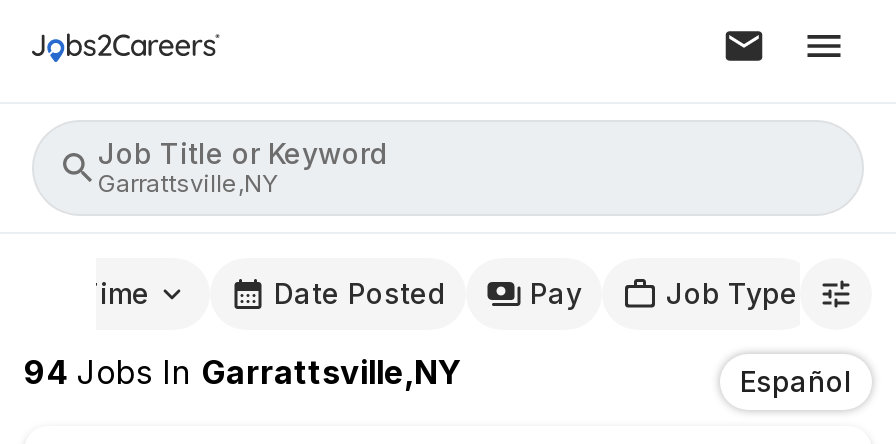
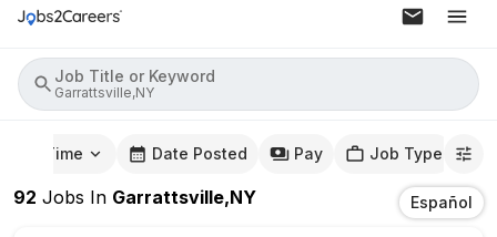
- 94 Jobs In Garrattsville,NY
+ 92 Jobs In Garrattsville,NY
